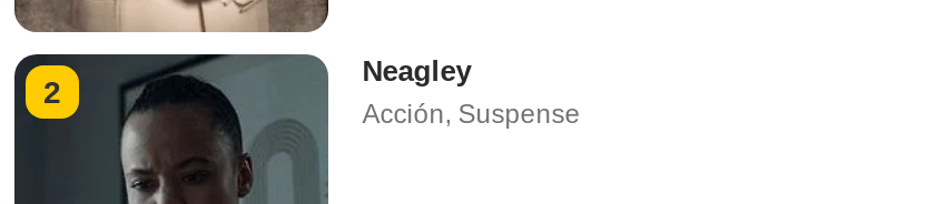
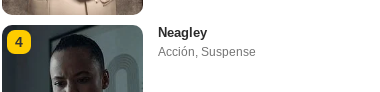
- 2
+ 4
